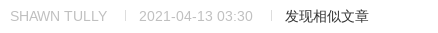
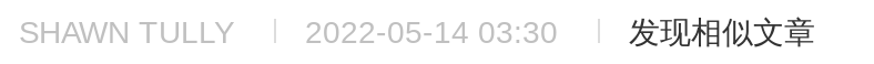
- 2021-04-13 03:30
+ 2022-05-14 03:30
